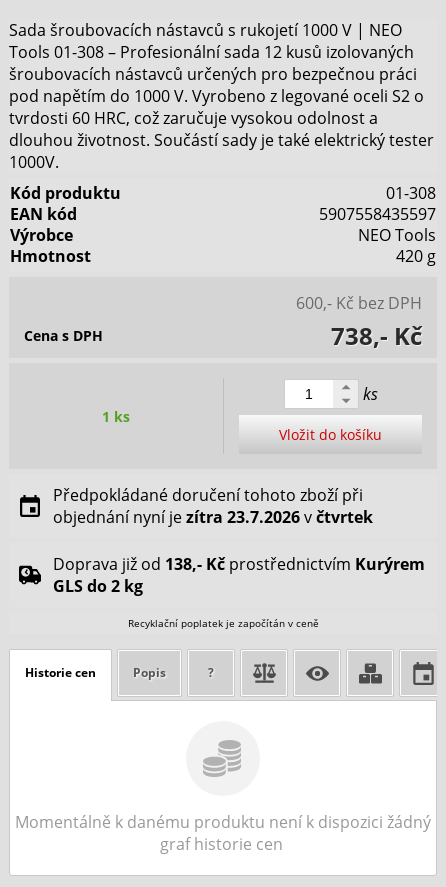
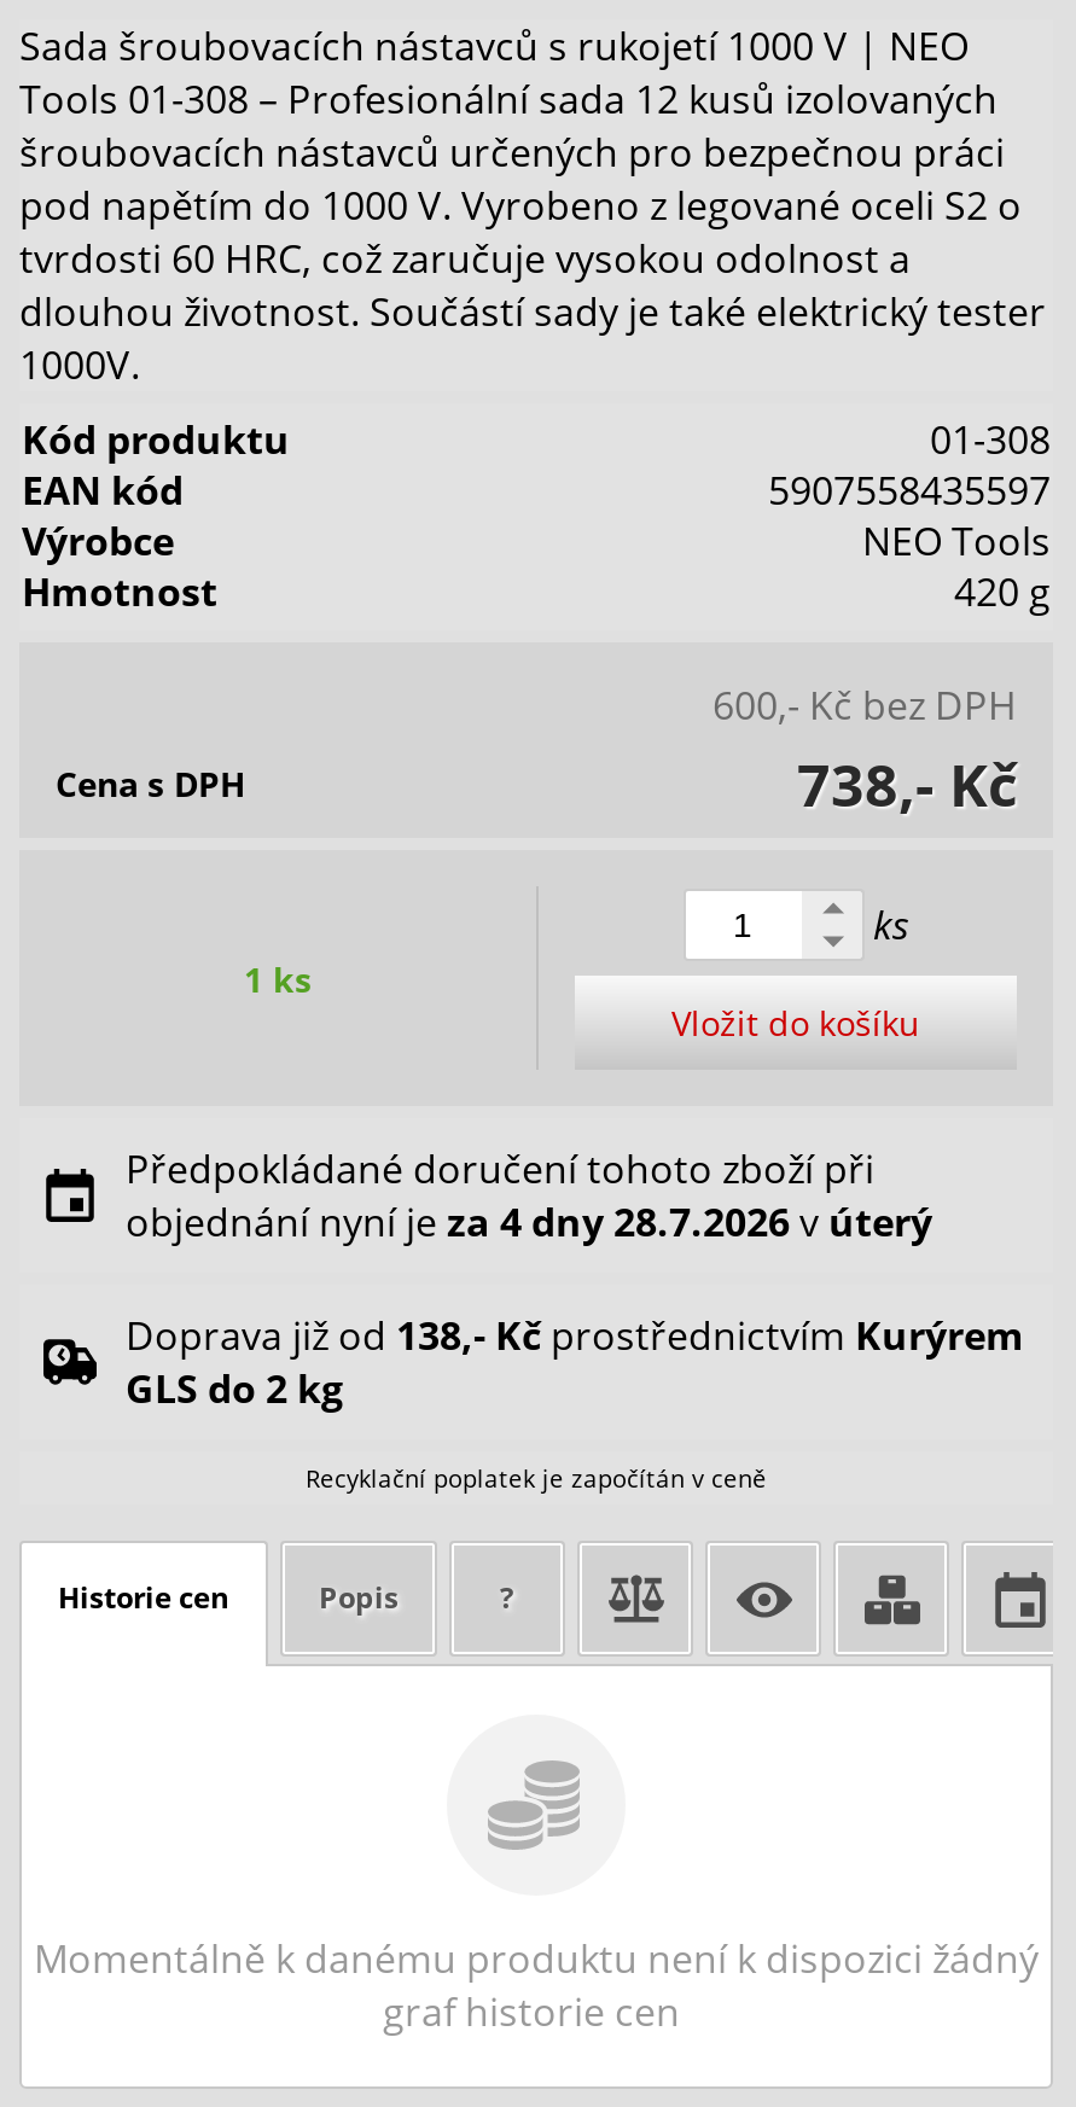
- objednání nyní je zítra 23.7.2026 v čtvrtek
+ objednání nyní je za 4 dny 28.7.2026 v úterý
